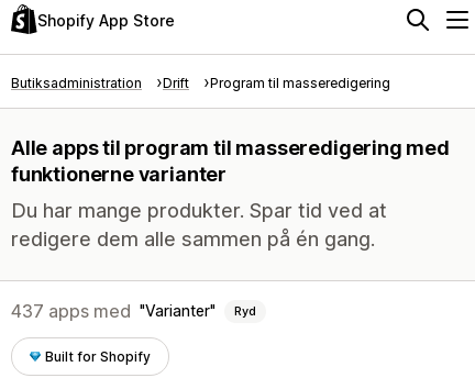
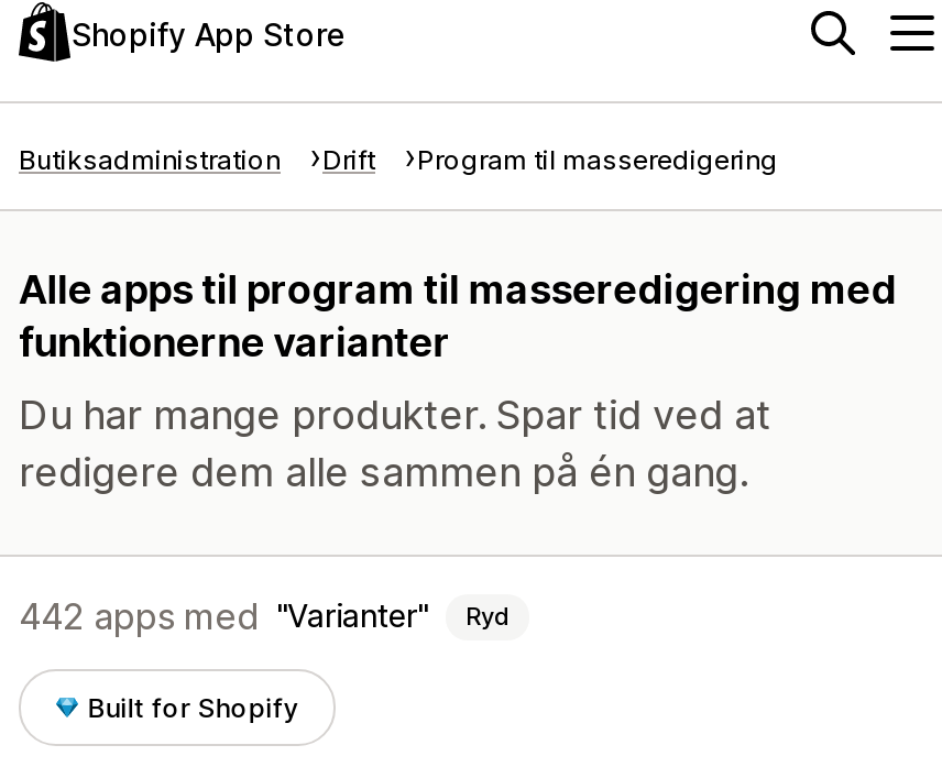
- 437 apps med Varianter Ryd
+ 442 apps med Varianter Ryd
